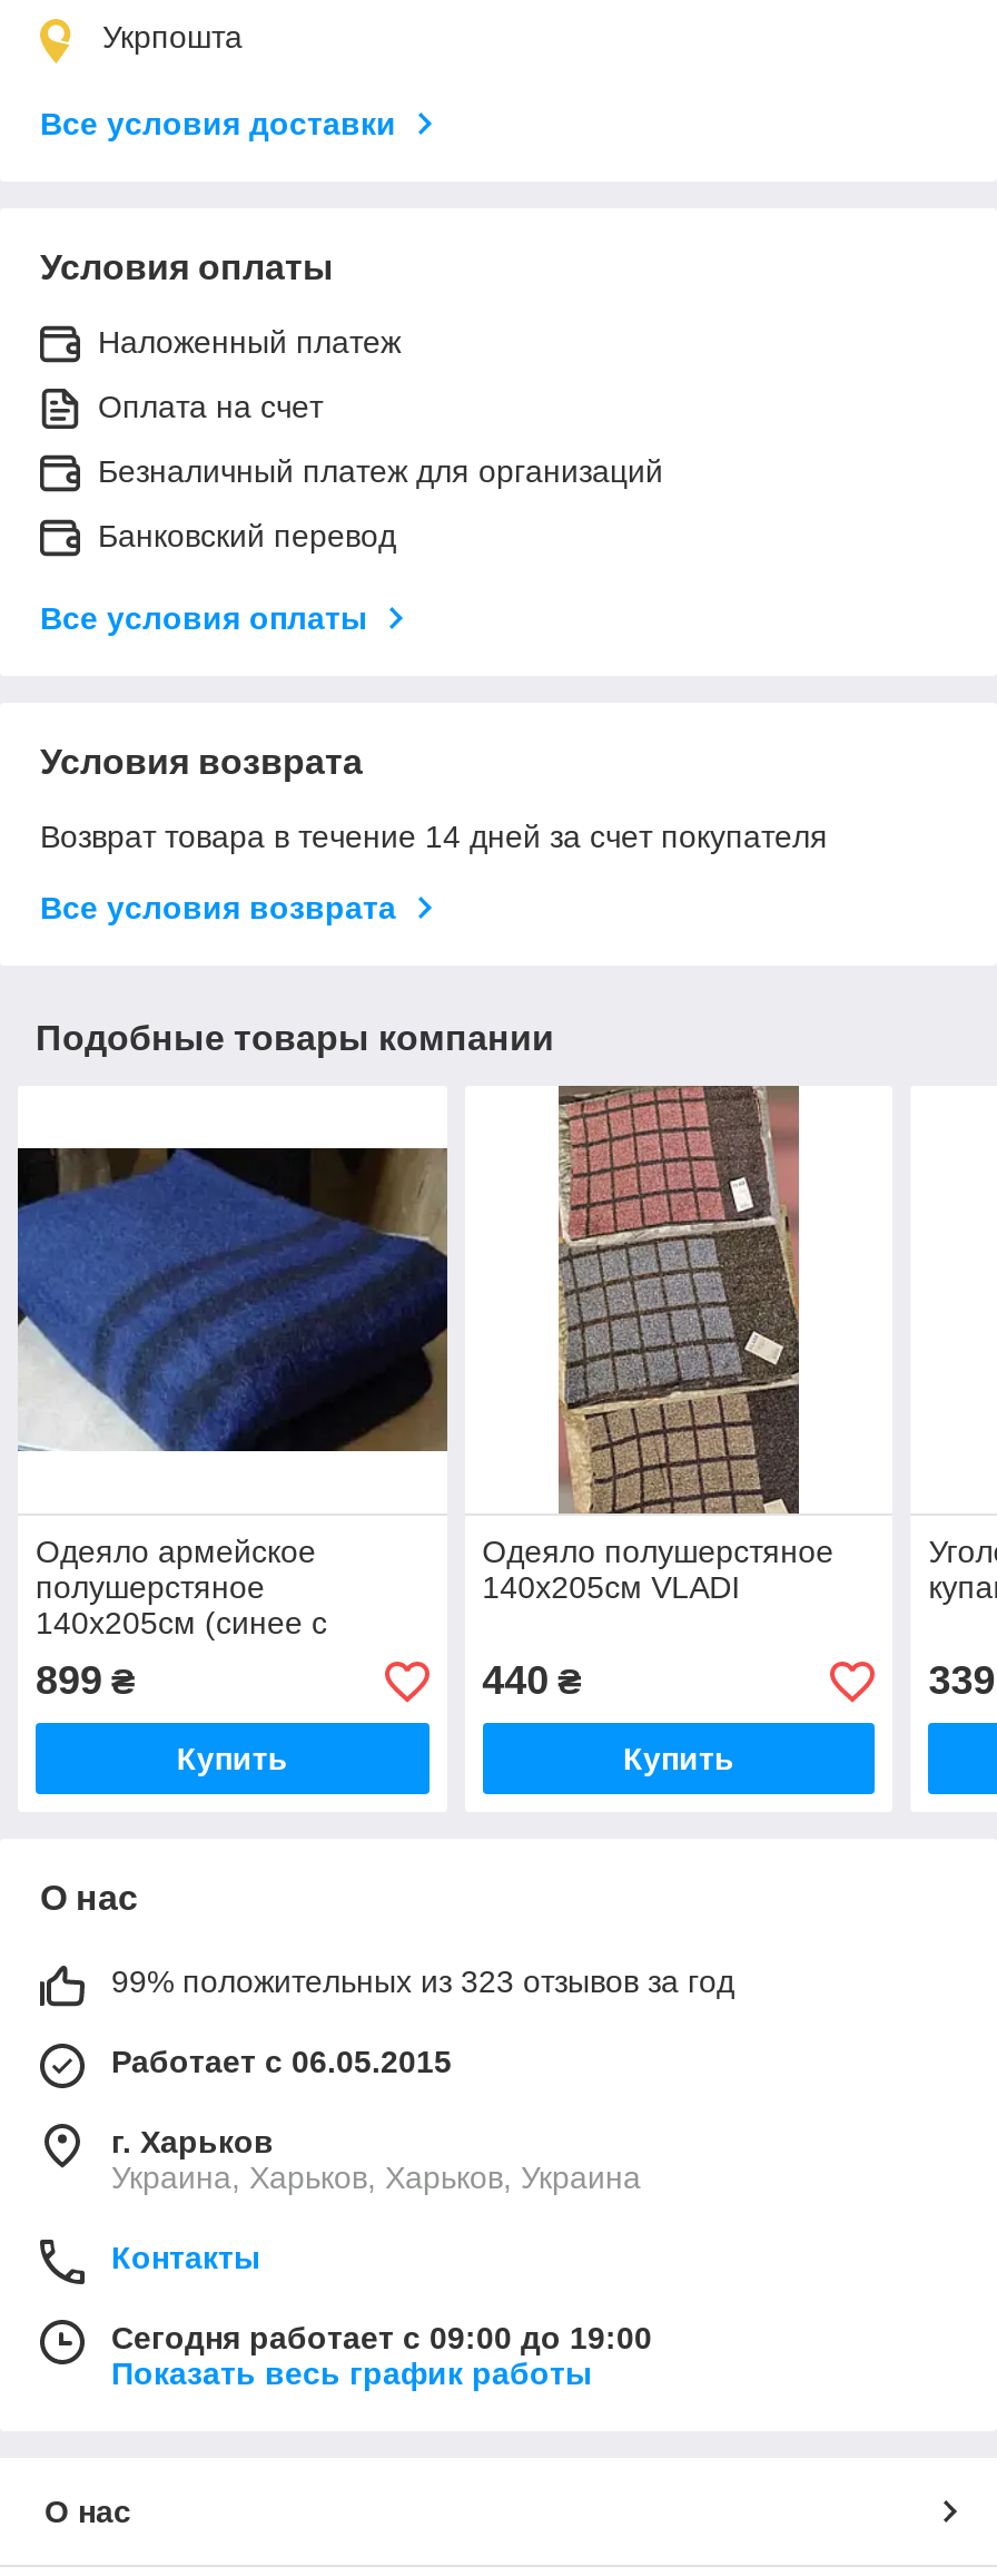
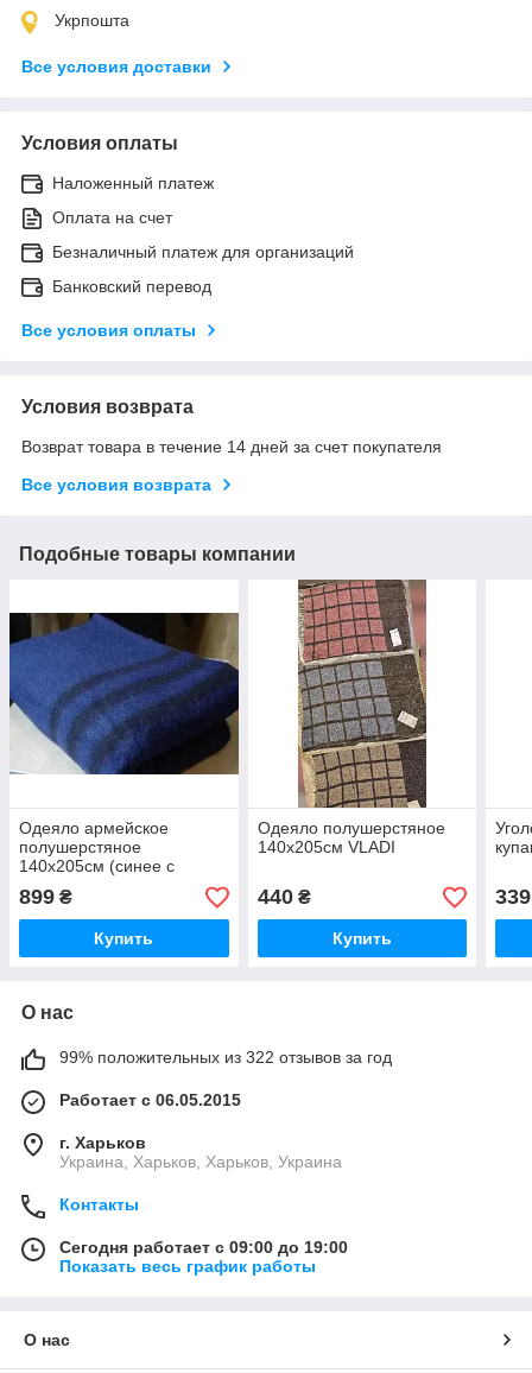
- 99% положительных из 323 отзывов за год
+ 99% положительных из 322 отзывов за год
